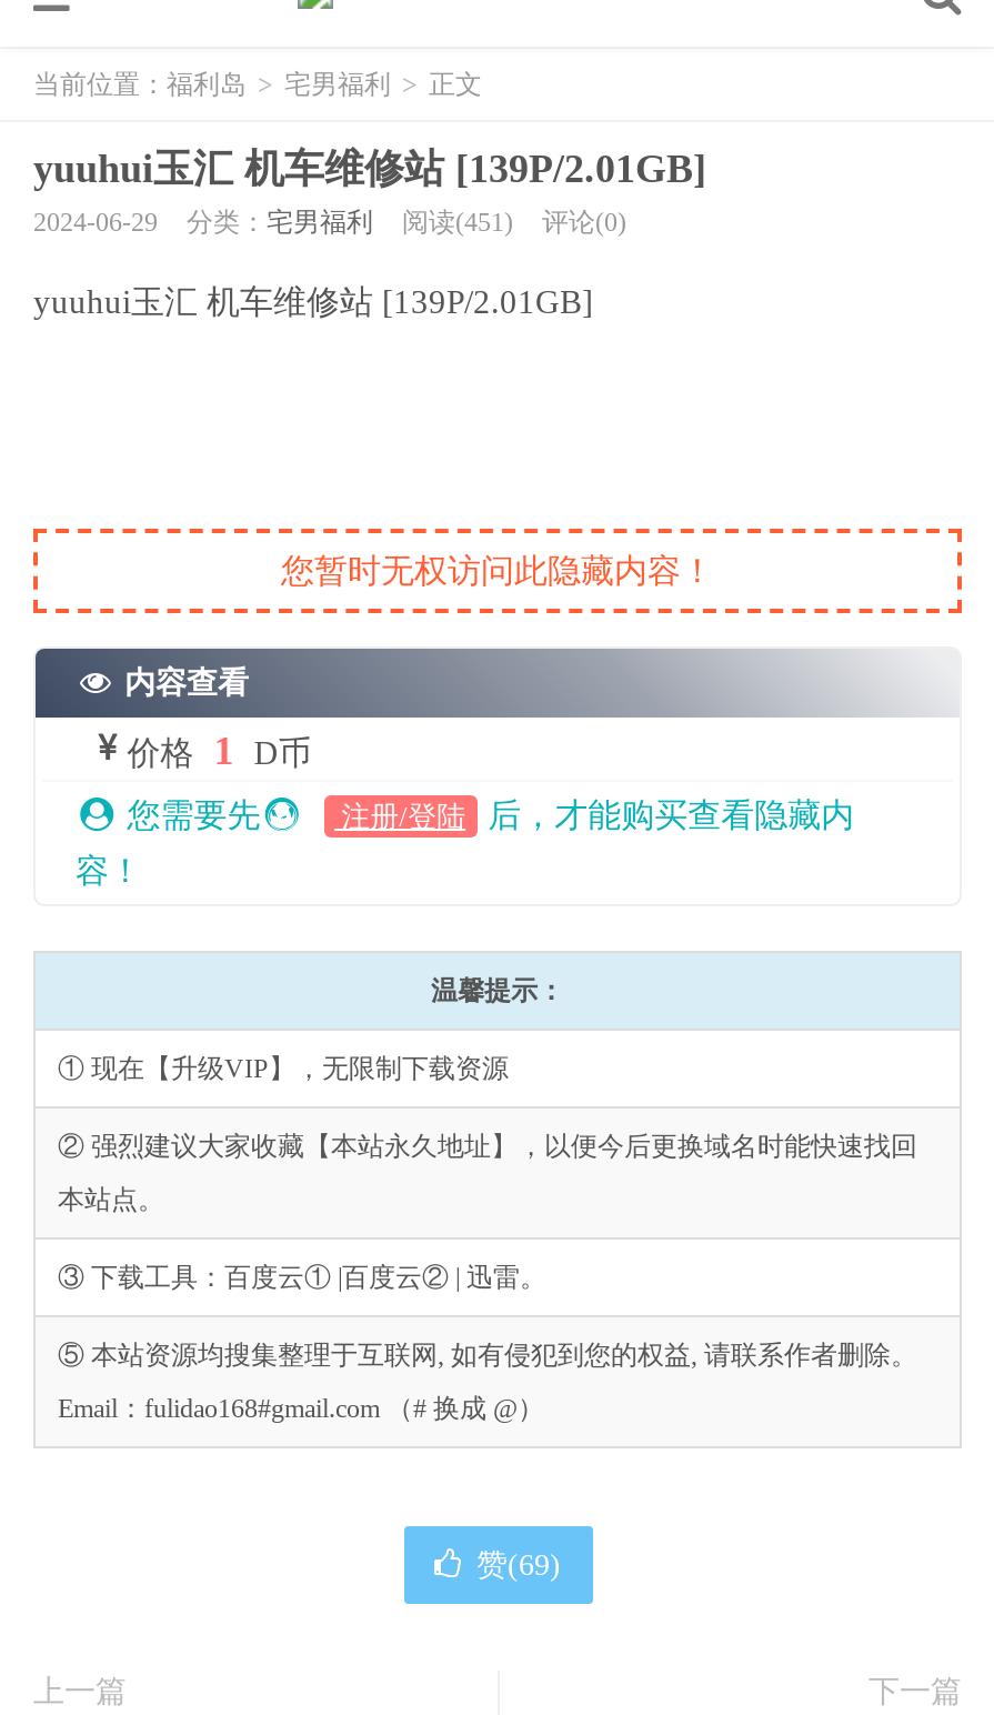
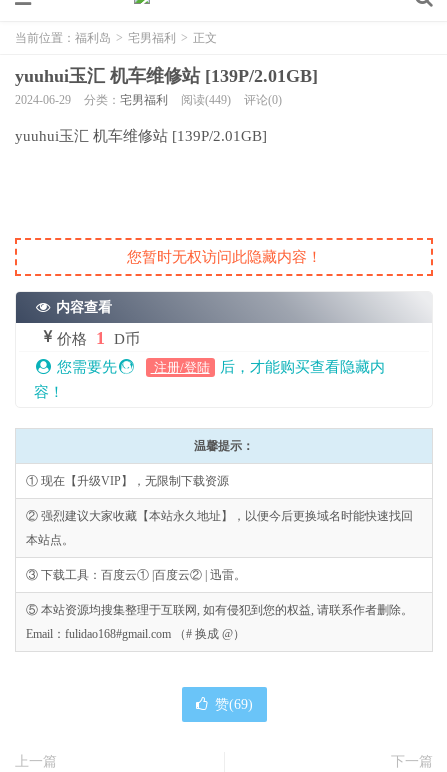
- 2024-06-29 分类：宅男福利 阅读(451) 评论(0)
+ 2024-06-29 分类：宅男福利 阅读(449) 评论(0)
